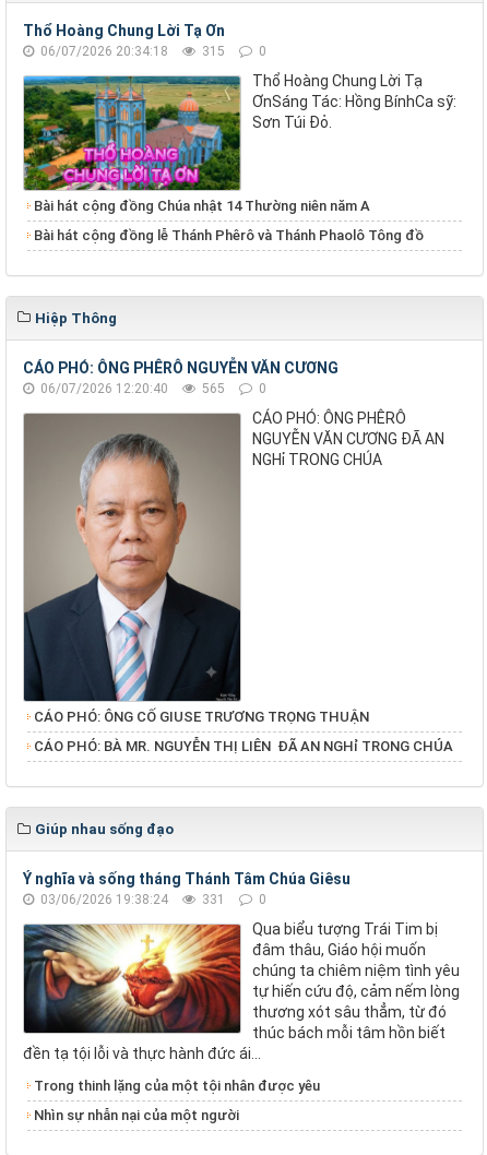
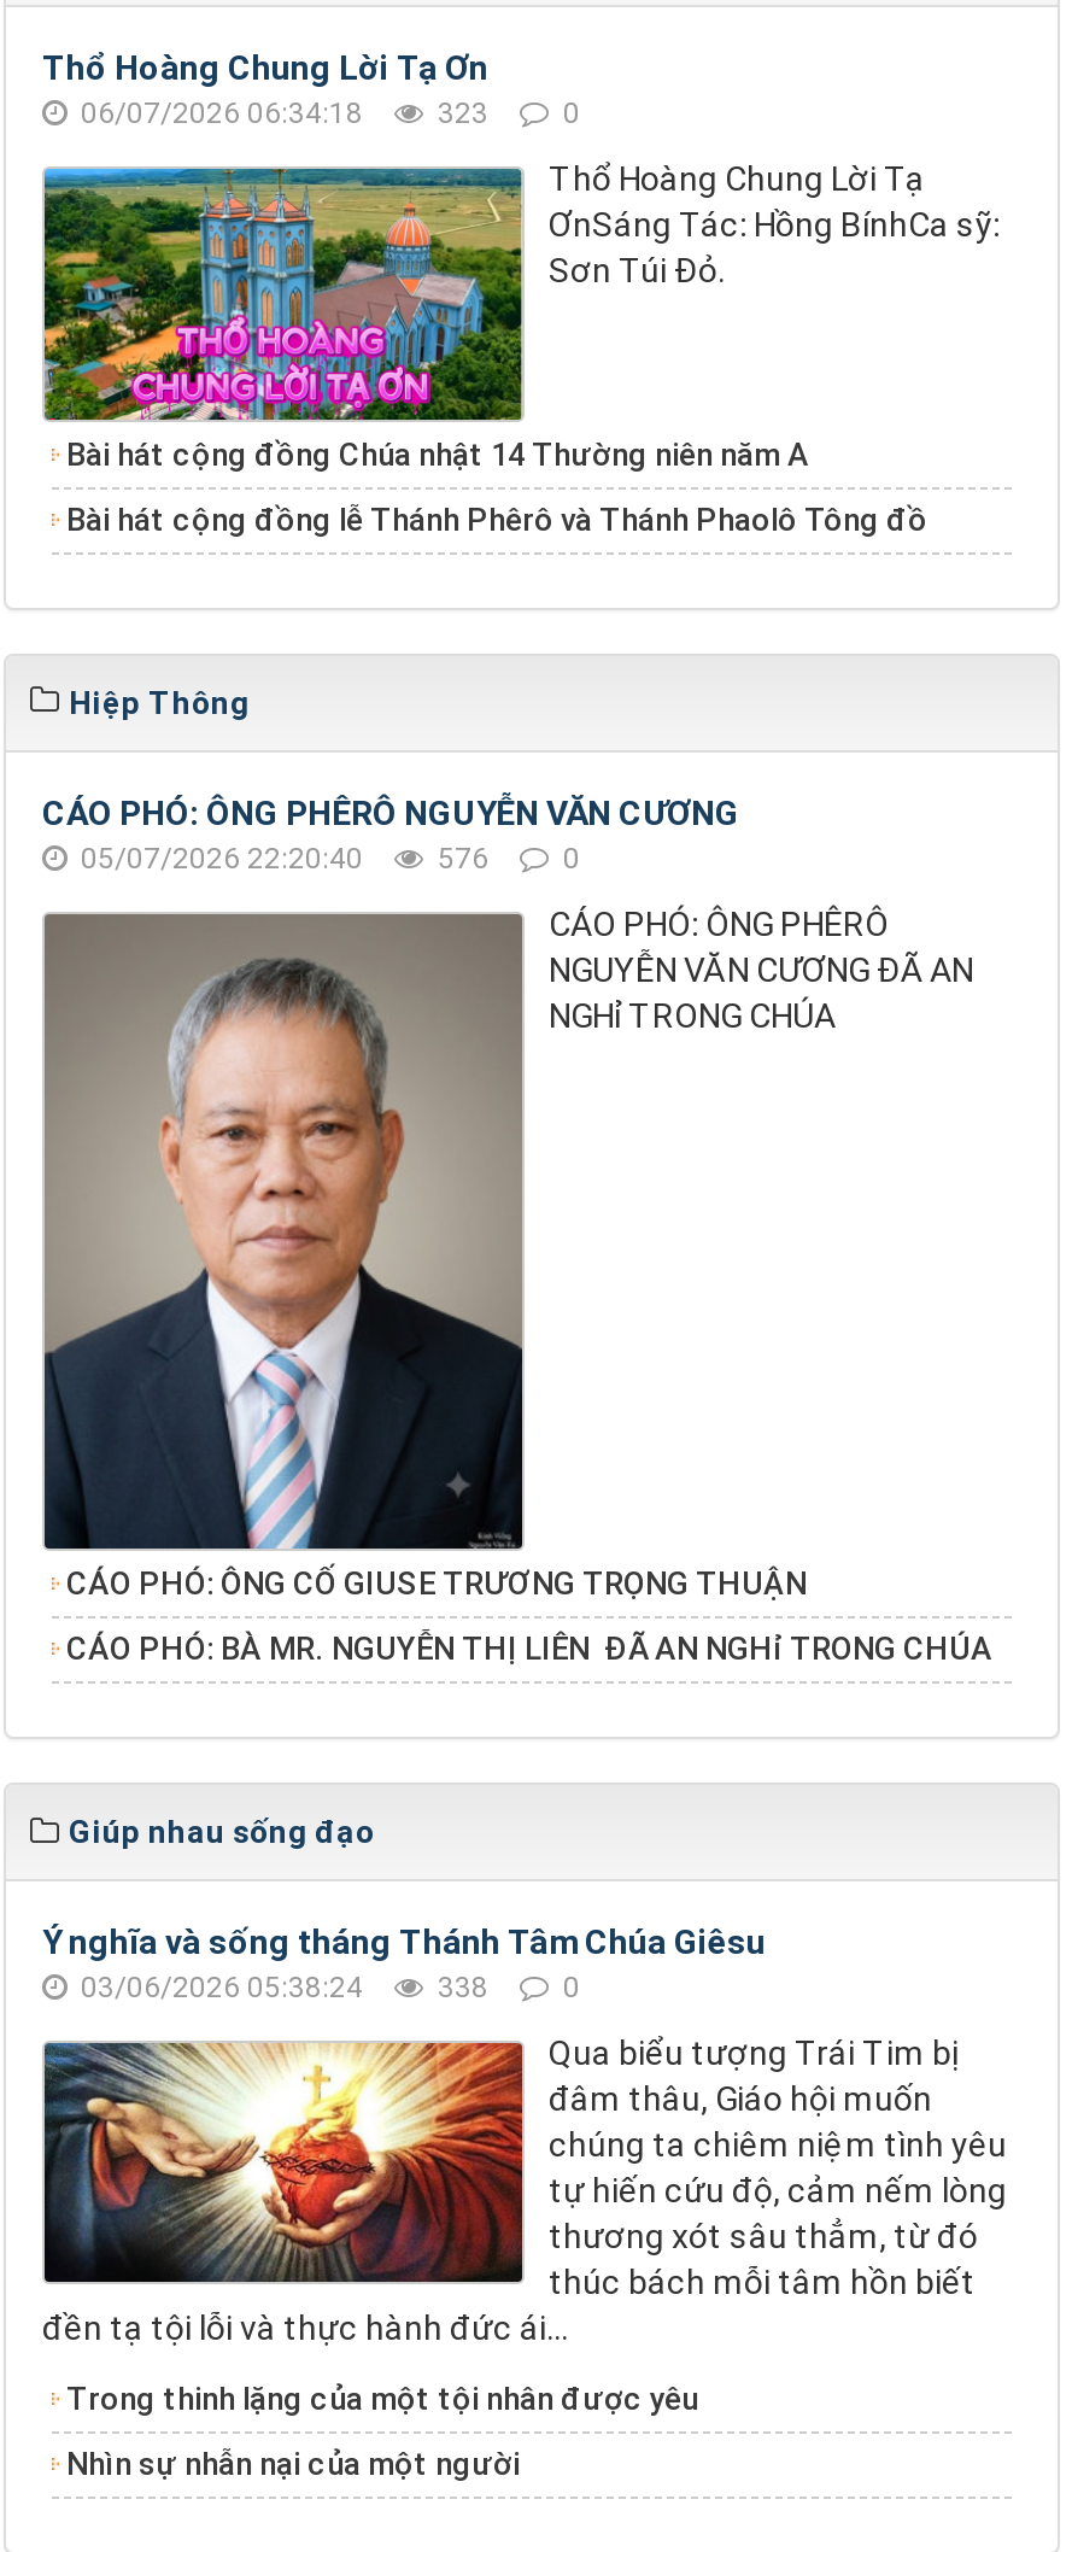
- 06/07/2026 20:34:18
+ 06/07/2026 06:34:18

- 315
+ 323

- 06/07/2026 12:20:40
+ 05/07/2026 22:20:40

- 565
+ 576

- 03/06/2026 19:38:24
+ 03/06/2026 05:38:24

- 331
+ 338
